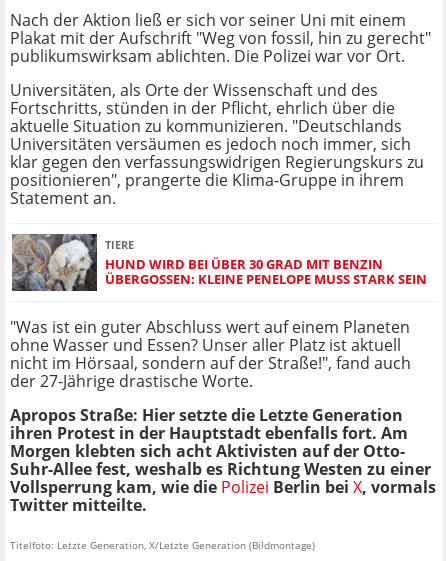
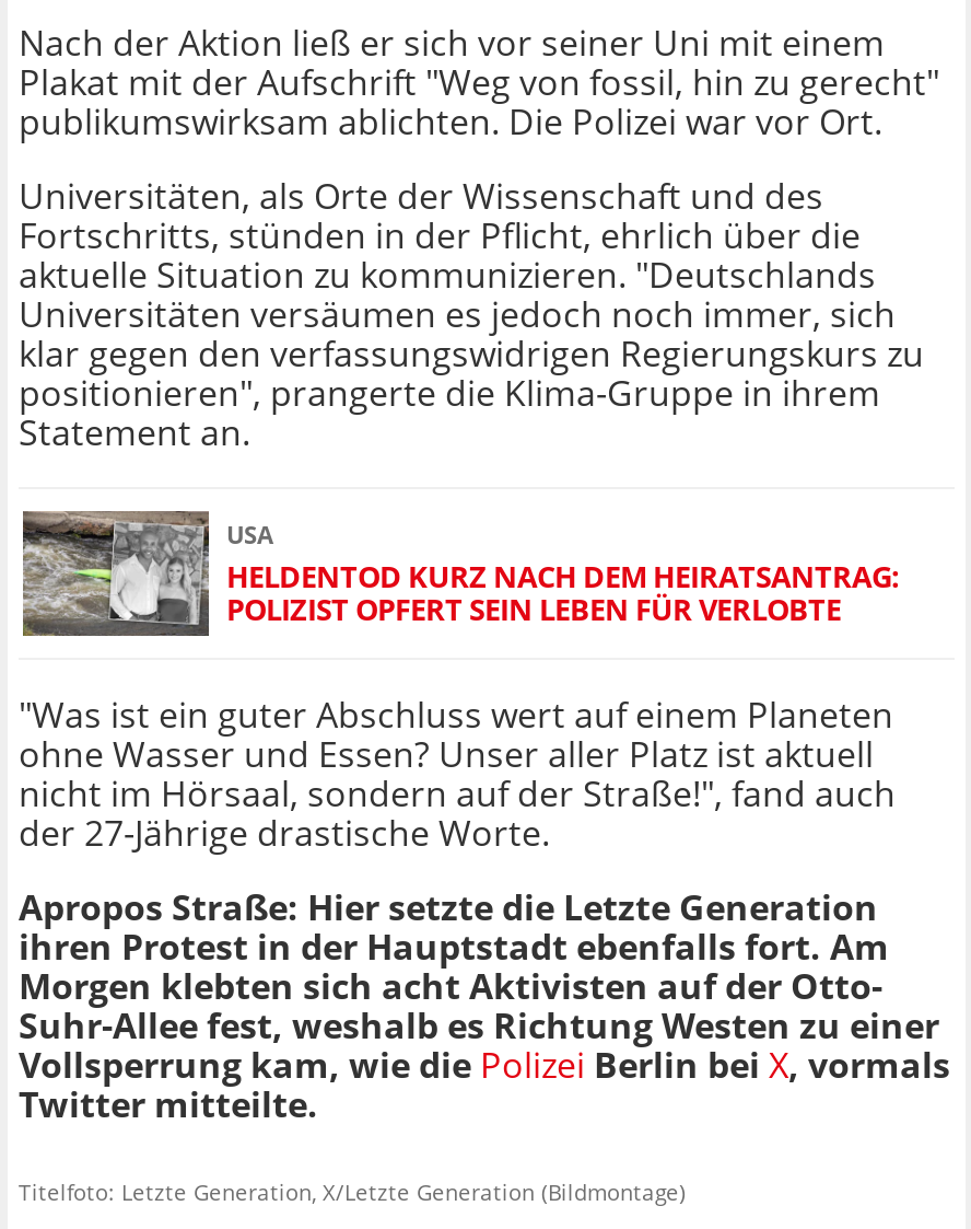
- [image]
- TIERE
- HUND WIRD BEI ÜBER 30 GRAD MIT BENZIN
- ÜBERGOSSEN: KLEINE PENELOPE MUSS STARK SEIN
+ [image]
+ USA
+ HELDENTOD KURZ NACH DEM HEIRATSANTRAG:
+ POLIZIST OPFERT SEIN LEBEN FÜR VERLOBTE
